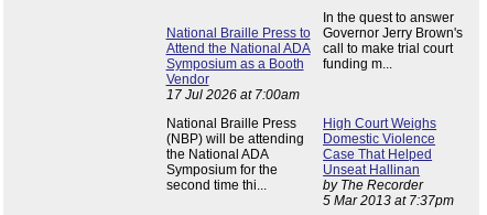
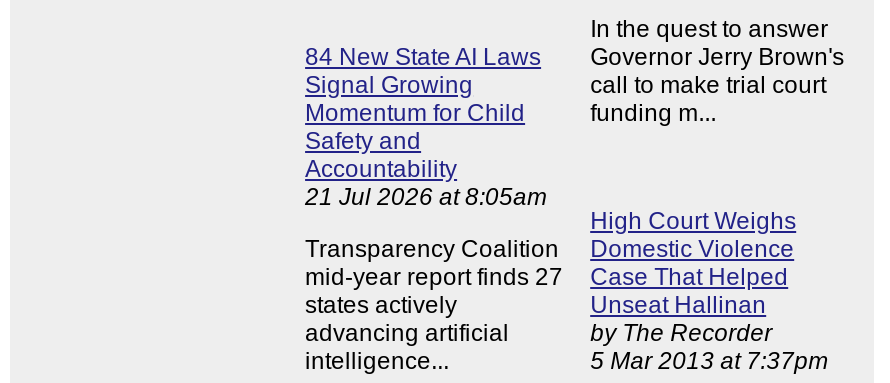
- National Braille Press to
- Attend the National ADA
- Symposium as a Booth
- Vendor
- 17 Jul 2026 at 7:00am
+ 84 New State AI Laws
+ Signal Growing
+ Momentum for Child
+ Safety and
+ Accountability
+ 21 Jul 2026 at 8:05am

- National Braille Press
- (NBP) will be attending
- the National ADA
- Symposium for the
- second time thi...
+ Transparency Coalition
+ mid-year report finds 27
+ states actively
+ advancing artificial
+ intelligence...
